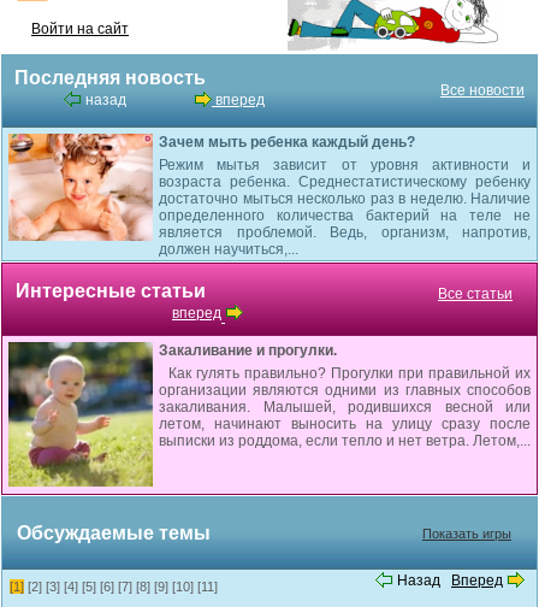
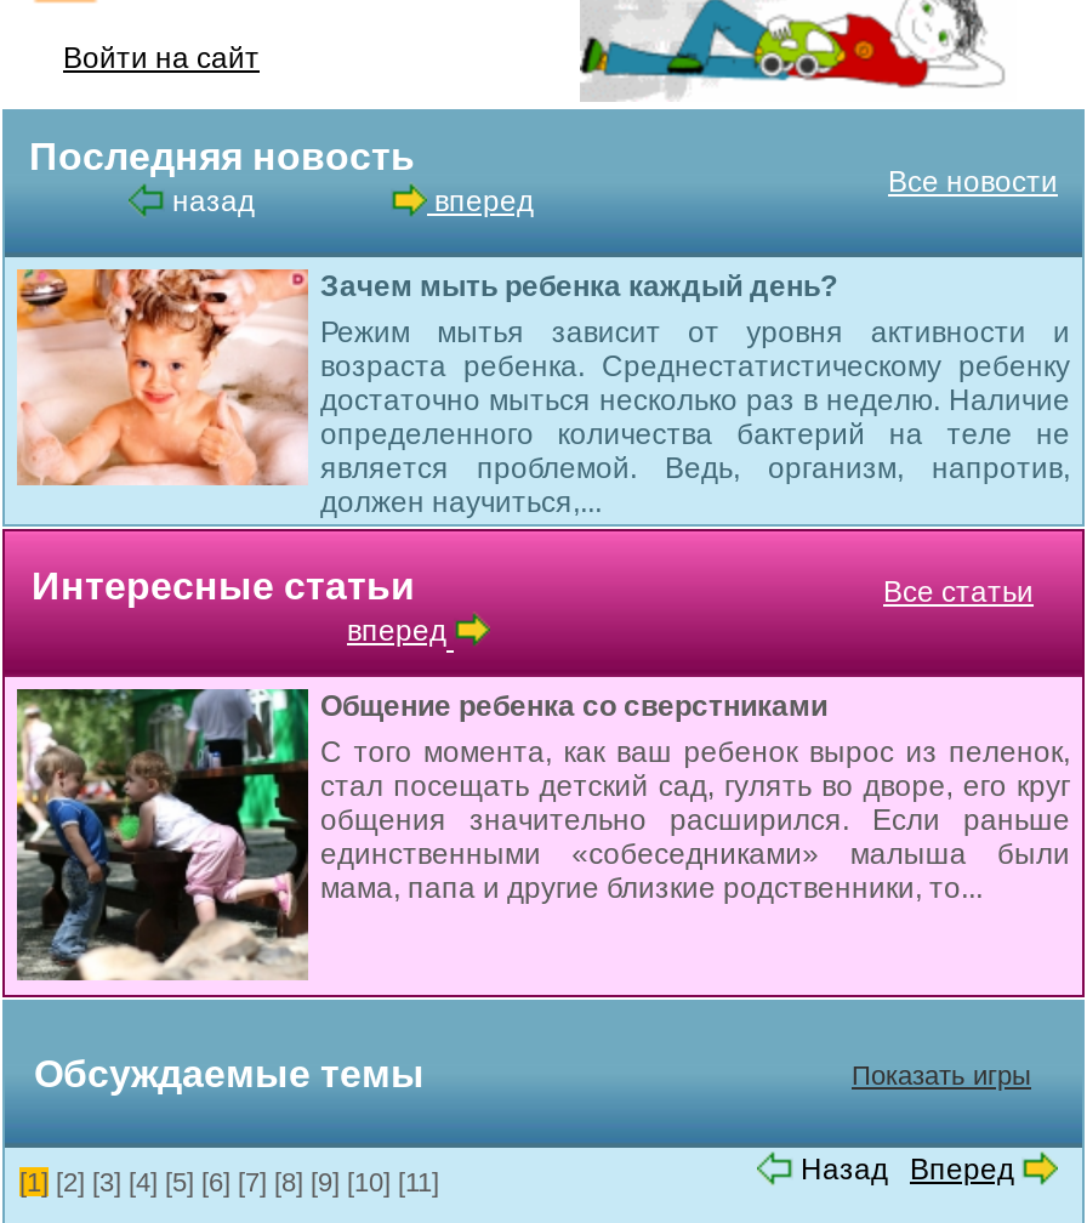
- [image]
- Закаливание и прогулки.
- Как гулять правильно? Прогулки при правильной их
- организации являются одними из главных способов
- закаливания. Малышей, родившихся весной или
- летом, начинают выносить на улицу сразу после
- выписки из роддома, если тепло и нет ветра. Летом,...
+ [image]
+ Общение ребенка со сверстниками
+ С того момента, как ваш ребенок вырос из пеленок,
+ стал посещать детский сад, гулять во дворе, его круг
+ общения значительно расширился. Если раньше
+ единственными «собеседниками» малыша были
+ мама, папа и другие близкие родственники, то...
